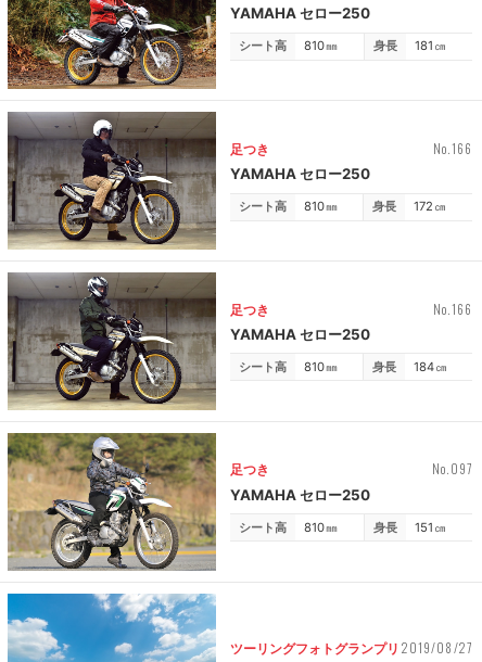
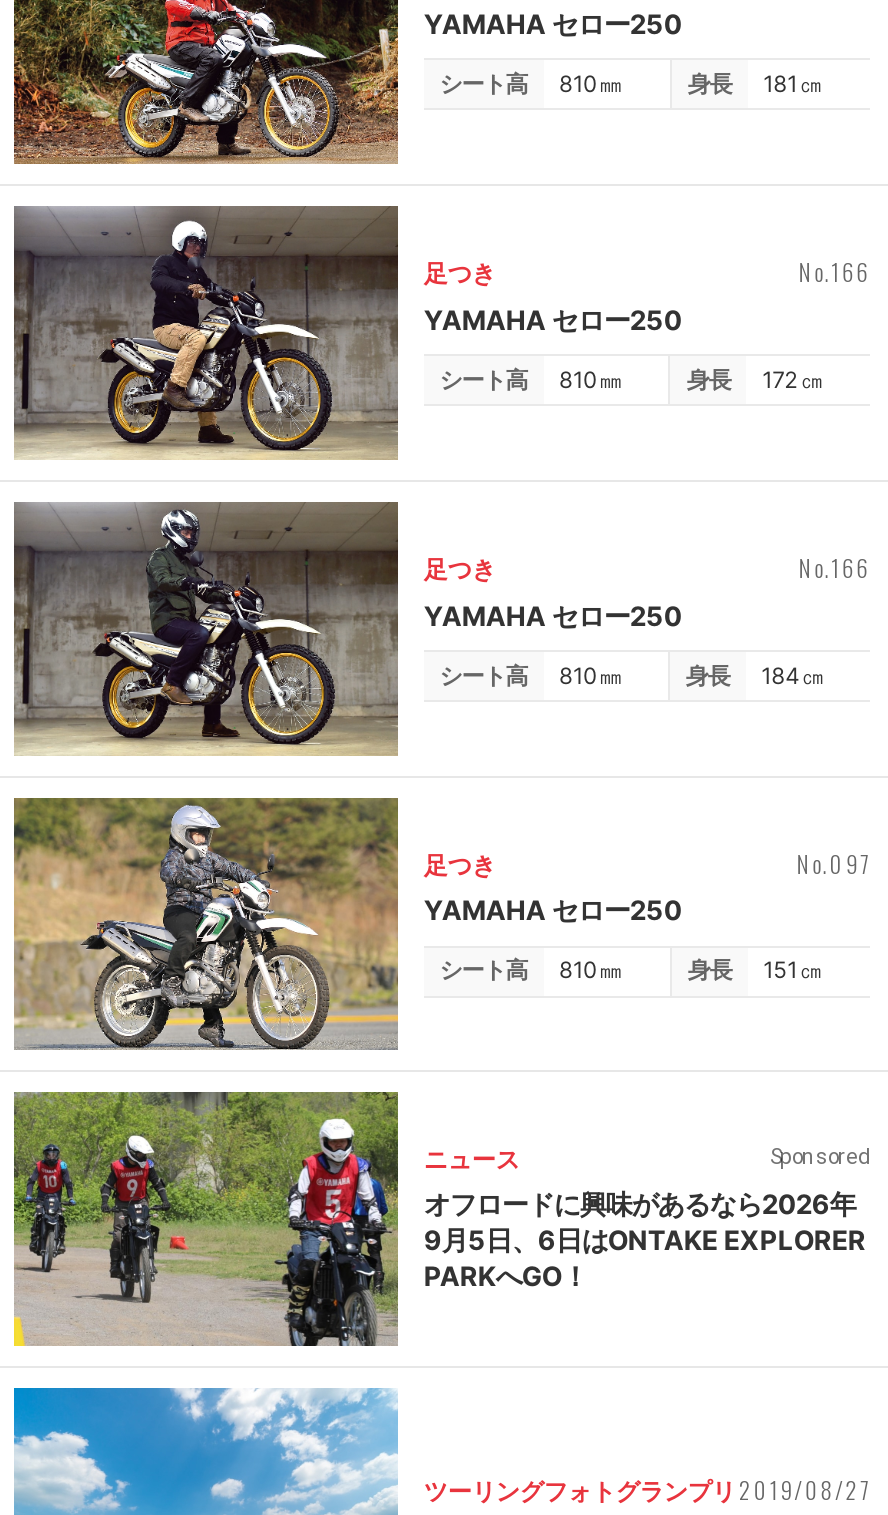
+ [image]
+ ニュース
+ Sponsored
+ オフロードに興味があるなら2026年
+ 9月5日、6日はONTAKE EXPLORER
+ PARKへGO！
